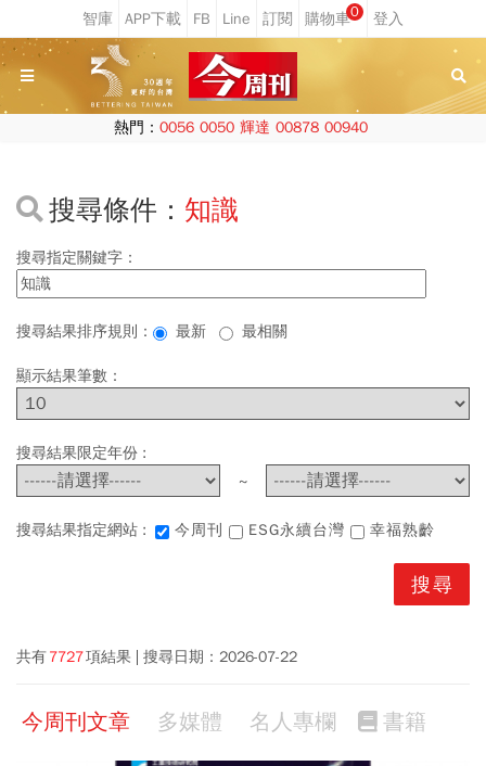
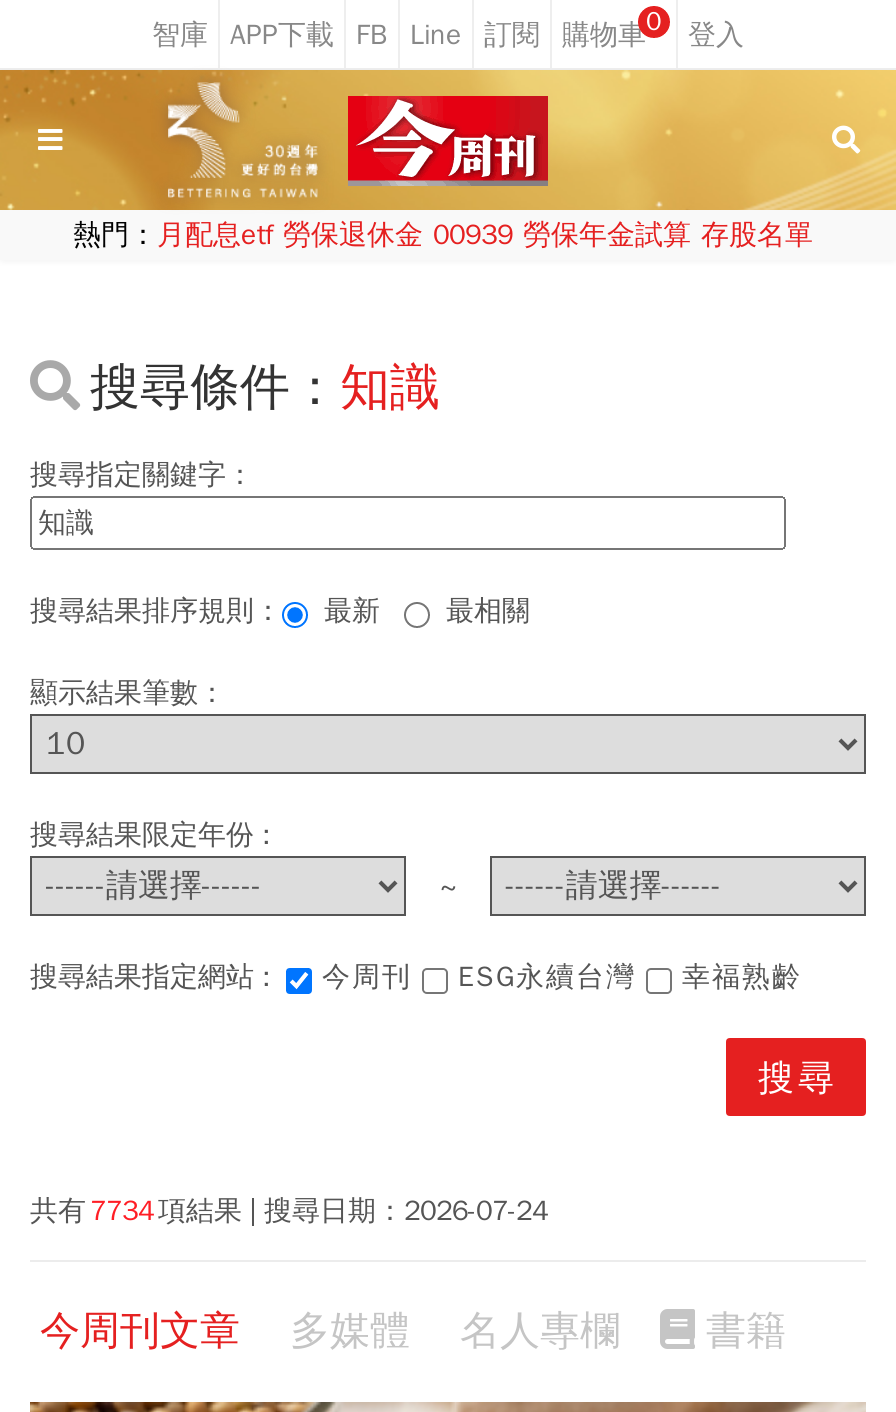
- 熱門：0056 0050 輝達 00878 00940
+ 熱門：月配息etf 勞保退休金 00939 勞保年金試算 存股名單

- 共有 7727 項結果
+ 共有 7734 項結果

- 搜尋日期：2026-07-22
+ 搜尋日期：2026-07-24
